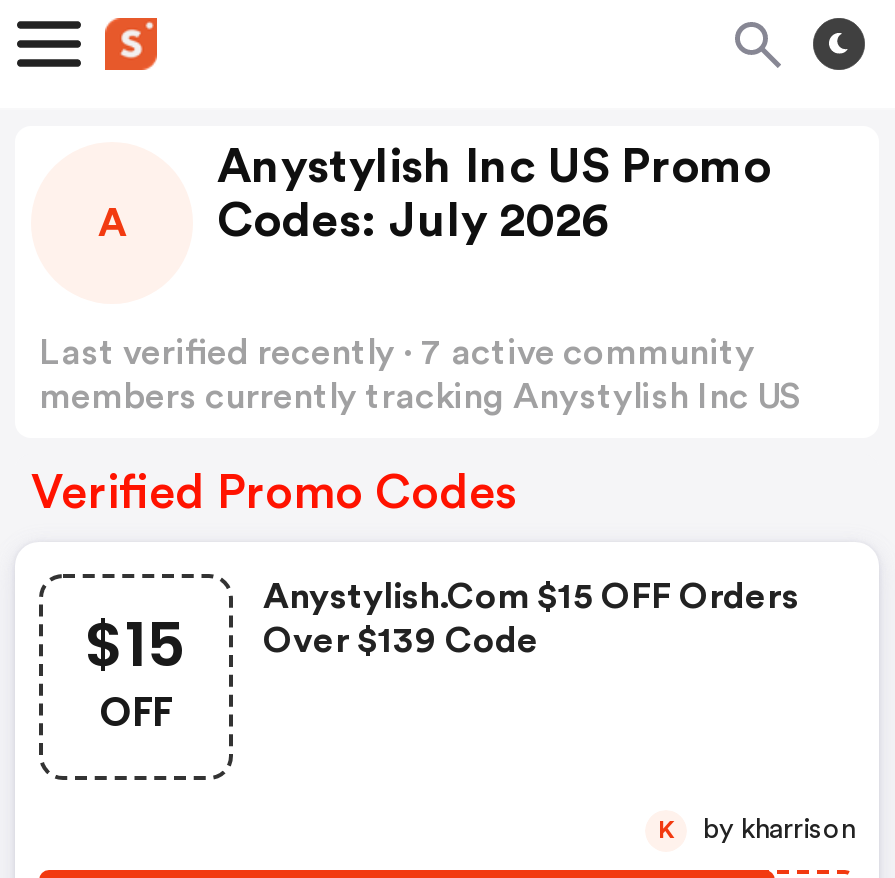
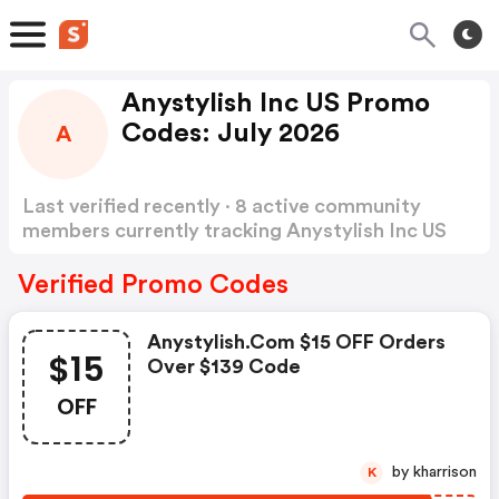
- Last verified recently · 7 active community
+ Last verified recently · 8 active community
